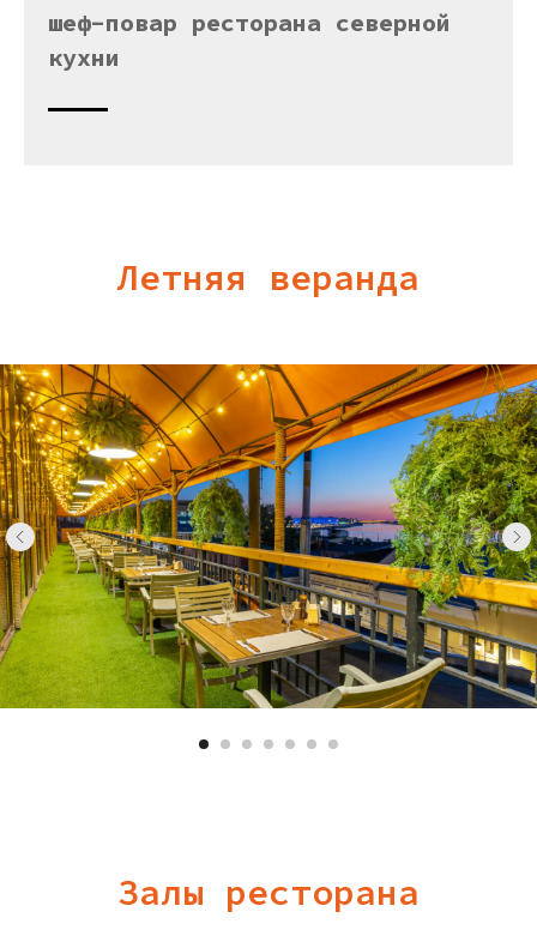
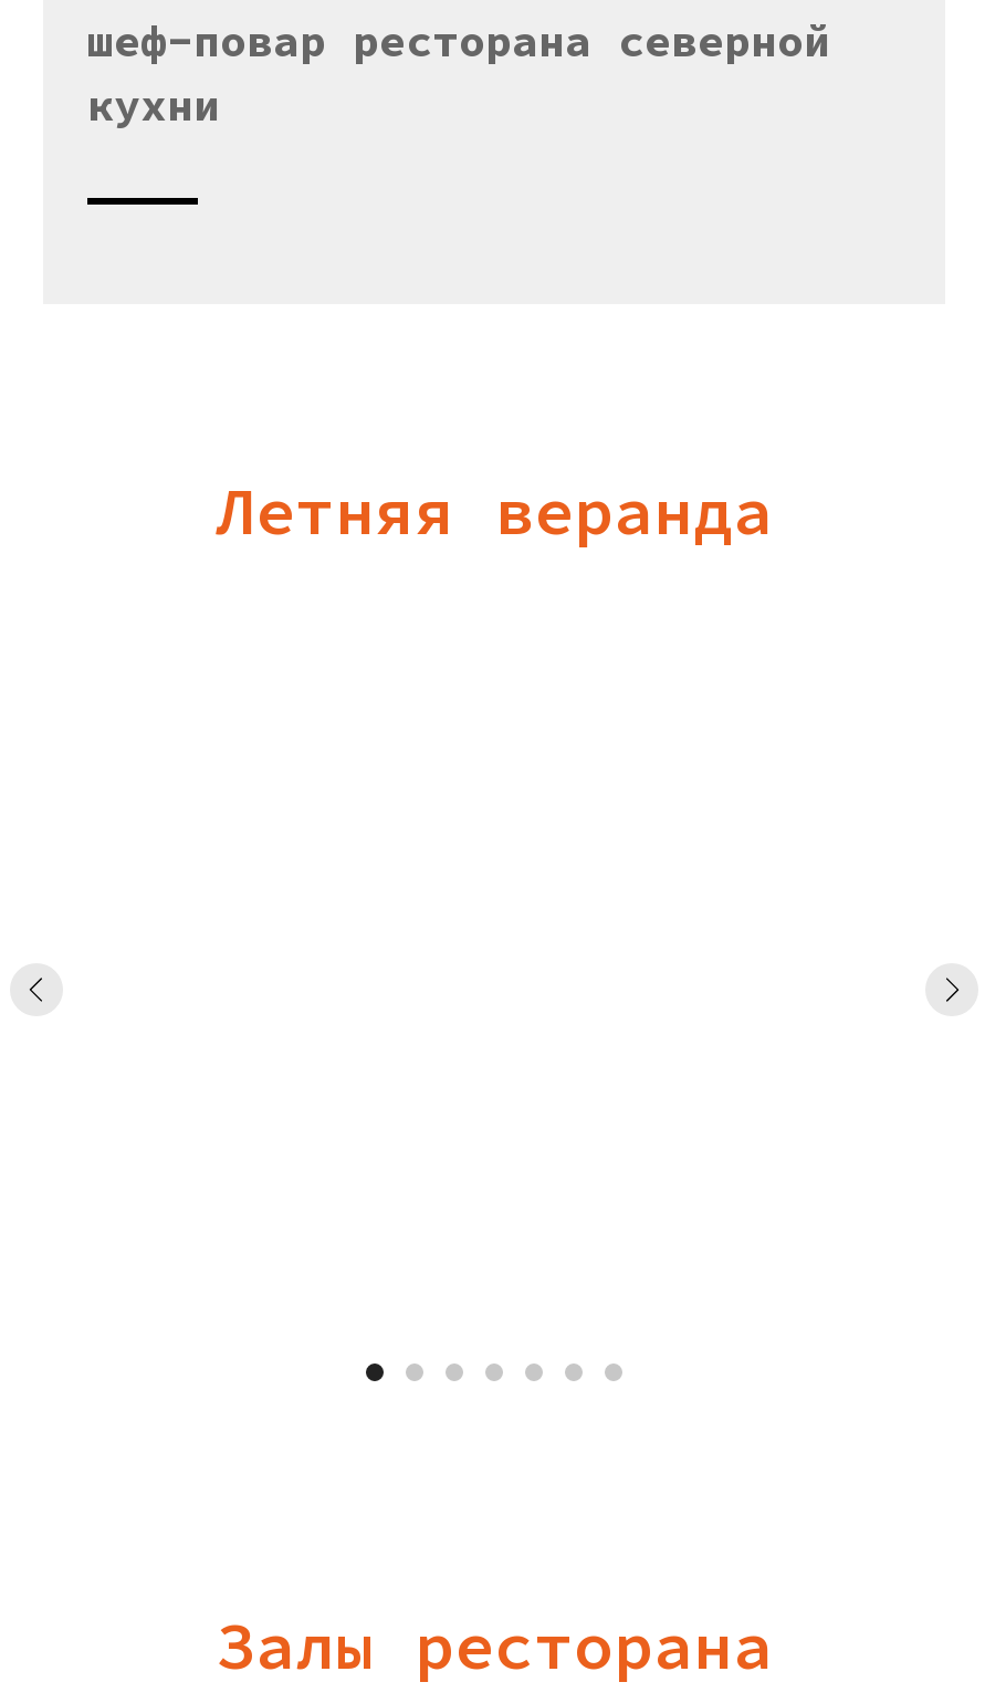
- [image]
